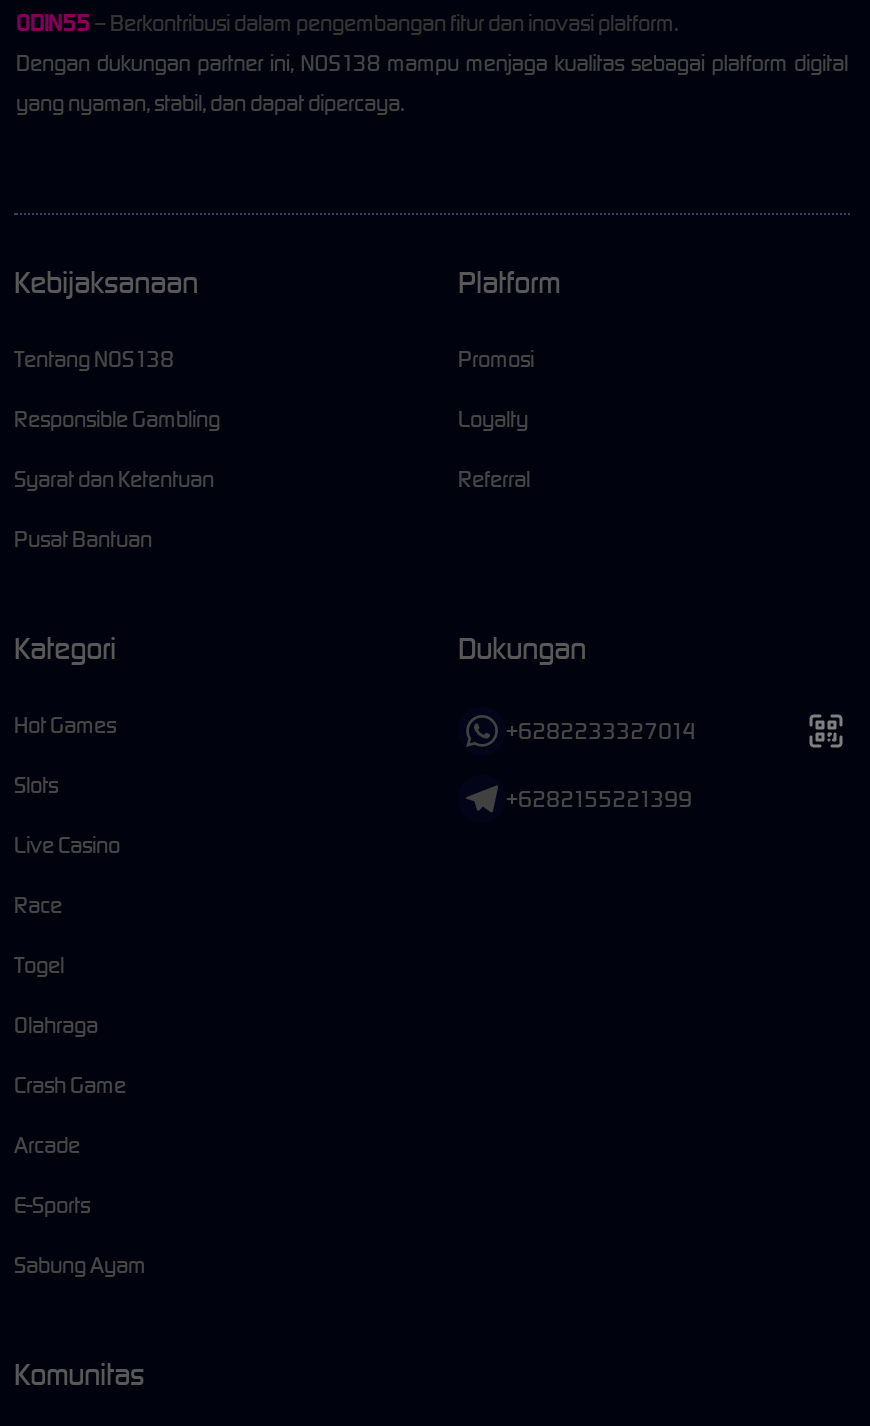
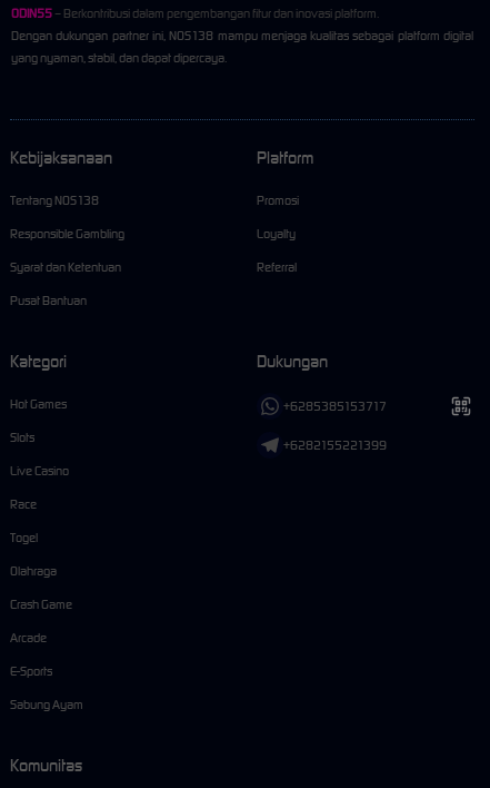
- +6282233327014
+ +6285385153717
